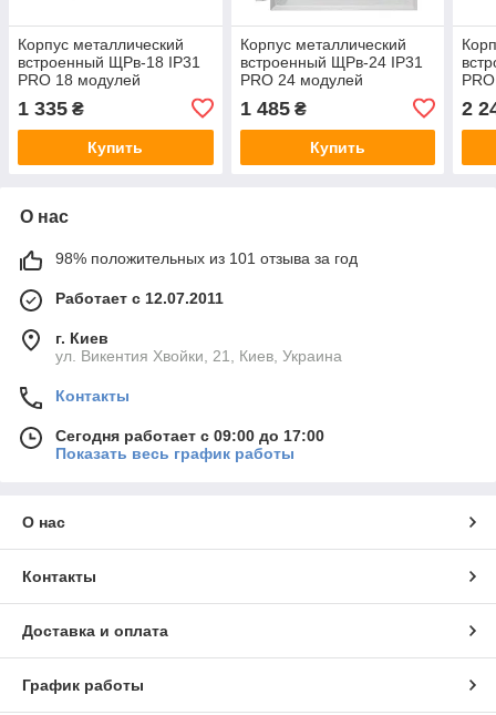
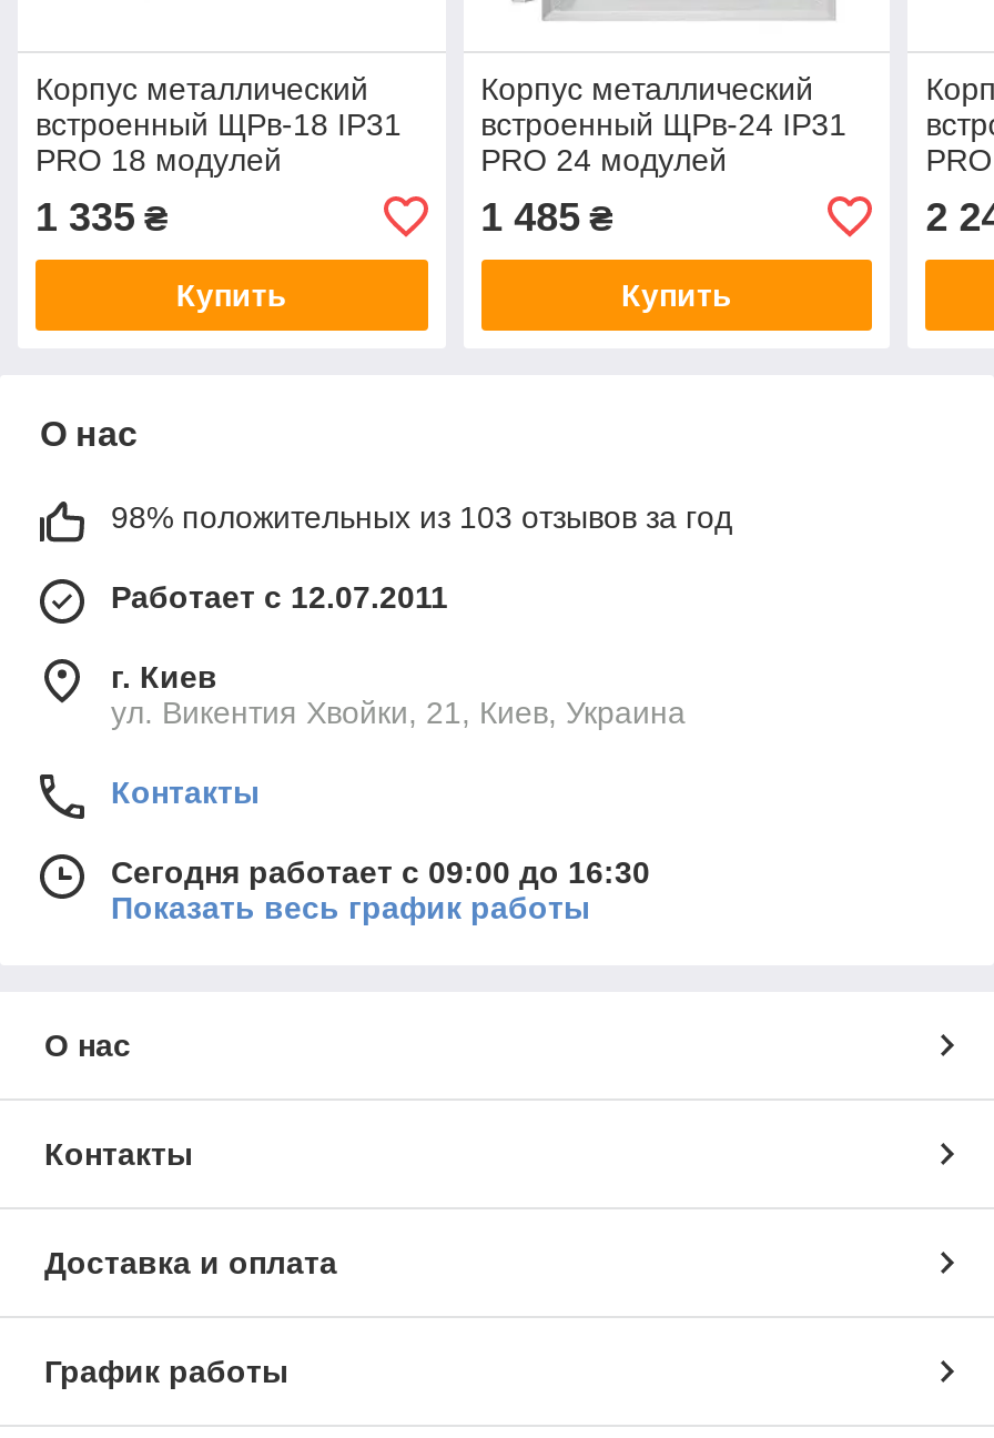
- 98% положительных из 101 отзыва за год
+ 98% положительных из 103 отзывов за год

- Сегодня работает с 09:00 до 17:00
+ Сегодня работает с 09:00 до 16:30
